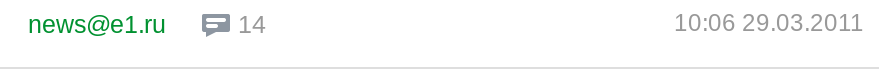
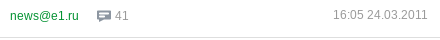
- 14
- 10:06 29.03.2011
+ 41
+ 16:05 24.03.2011
